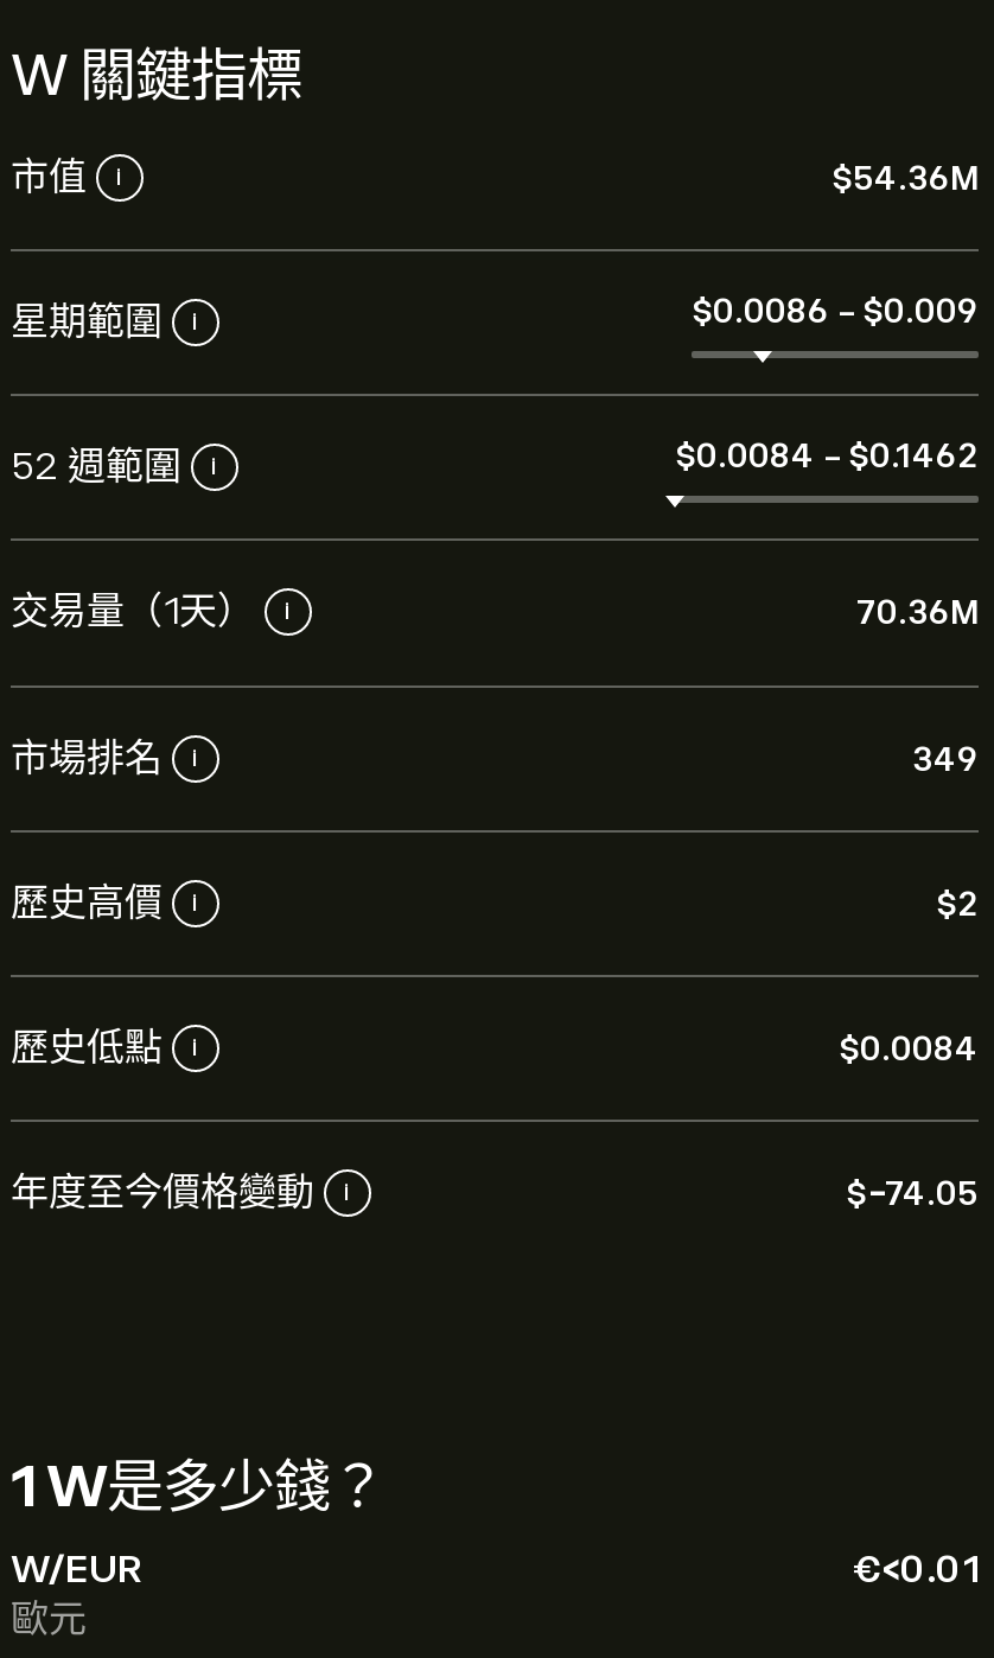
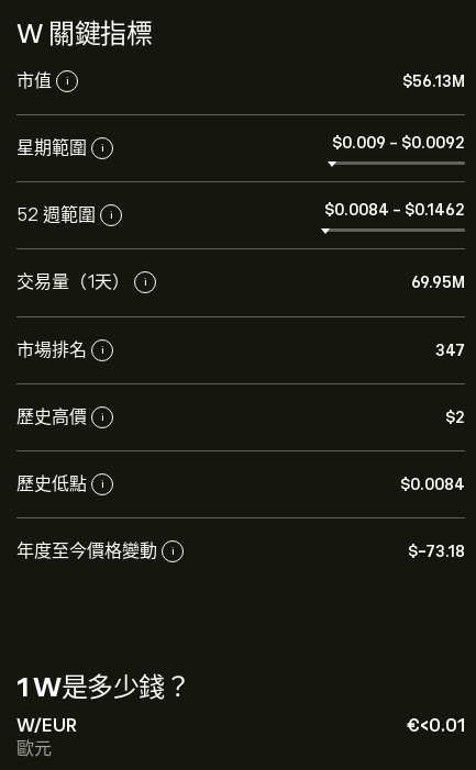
- $54.36M
+ $56.13M

- $0.0086 - $0.009
+ $0.009 - $0.0092

- 70.36M
+ 69.95M

- 349
+ 347

- $-74.05
+ $-73.18
